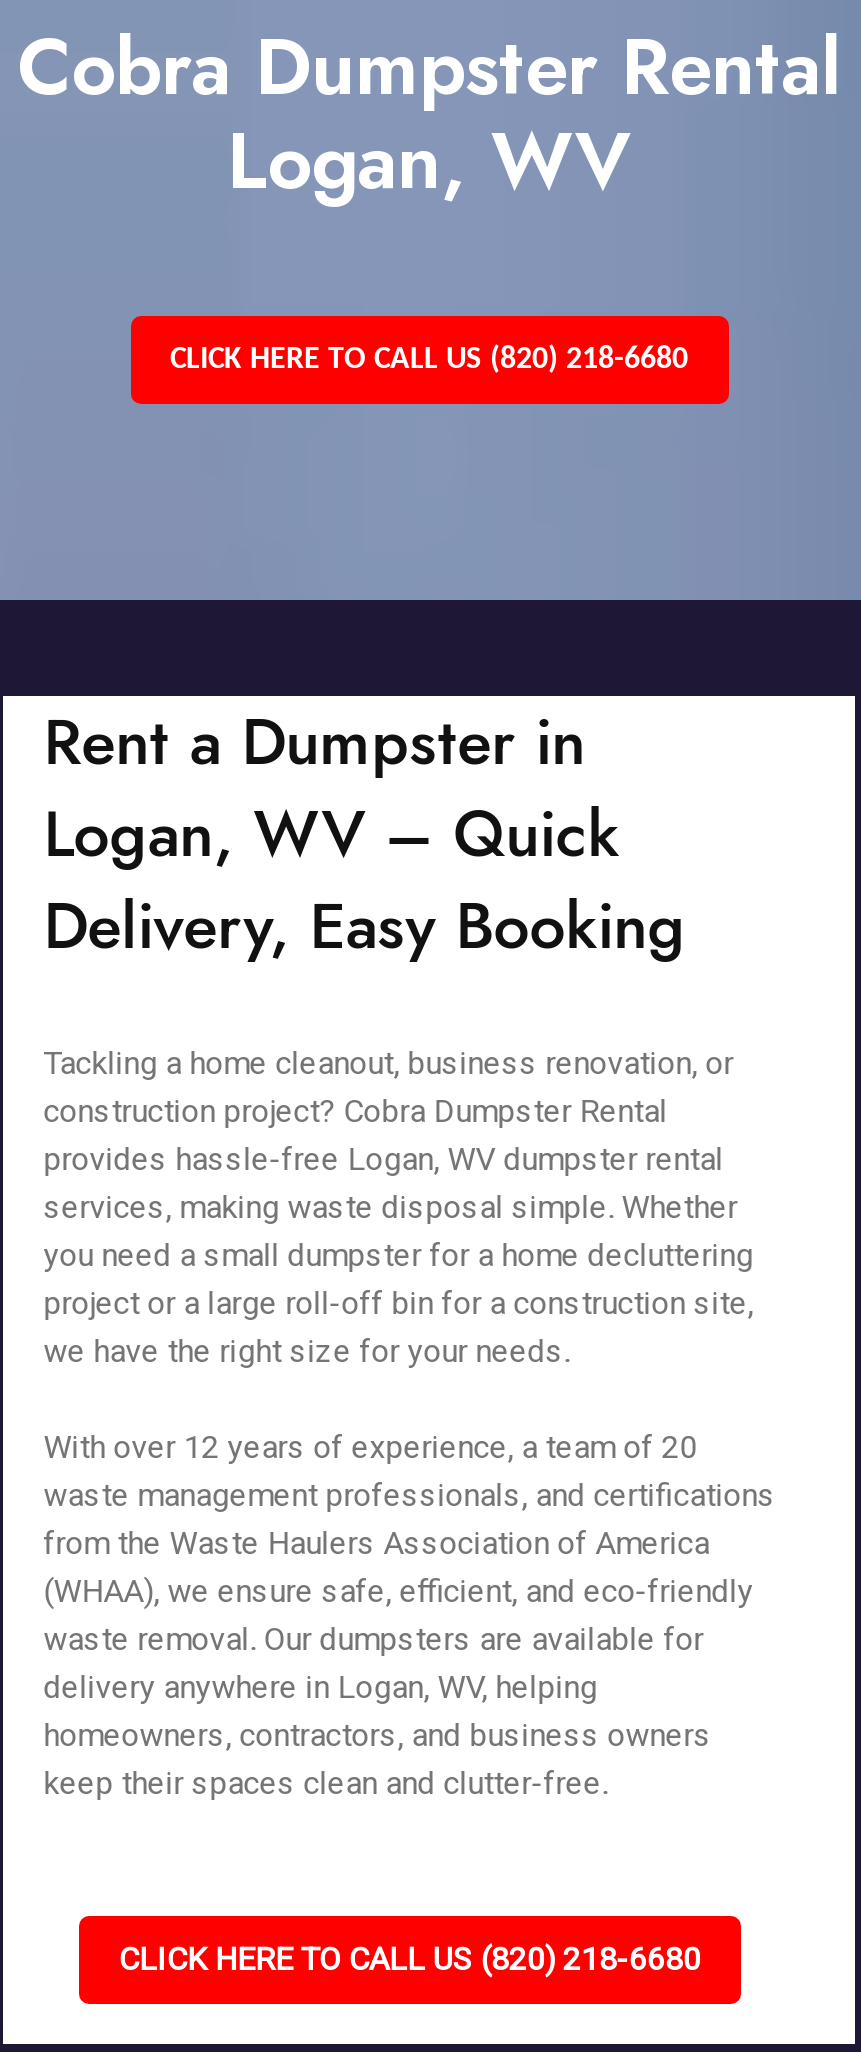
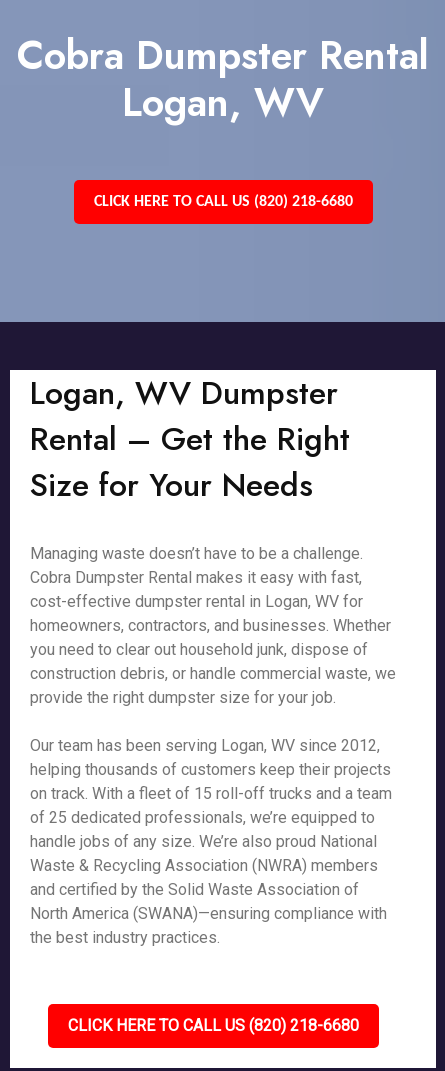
- Rent a Dumpster in
- Logan, WV – Quick
- Delivery, Easy Booking
+ Logan, WV Dumpster
+ Rental – Get the Right
+ Size for Your Needs

- Tackling a home cleanout, business renovation, or
- construction project? Cobra Dumpster Rental
- provides hassle-free Logan, WV dumpster rental
- services, making waste disposal simple. Whether
- you need a small dumpster for a home decluttering
- project or a large roll-off bin for a construction site,
- we have the right size for your needs.
+ Managing waste doesn’t have to be a challenge.
+ Cobra Dumpster Rental makes it easy with fast,
+ cost-effective dumpster rental in Logan, WV for
+ homeowners, contractors, and businesses. Whether
+ you need to clear out household junk, dispose of
+ construction debris, or handle commercial waste, we
+ provide the right dumpster size for your job.

- With over 12 years of experience, a team of 20
- waste management professionals, and certifications
- from the Waste Haulers Association of America
- (WHAA), we ensure safe, efficient, and eco-friendly
- waste removal. Our dumpsters are available for
- delivery anywhere in Logan, WV, helping
- homeowners, contractors, and business owners
- keep their spaces clean and clutter-free.
+ Our team has been serving Logan, WV since 2012,
+ helping thousands of customers keep their projects
+ on track. With a fleet of 15 roll-off trucks and a team
+ of 25 dedicated professionals, we’re equipped to
+ handle jobs of any size. We’re also proud National
+ Waste & Recycling Association (NWRA) members
+ and certified by the Solid Waste Association of
+ North America (SWANA)—ensuring compliance with
+ the best industry practices.
